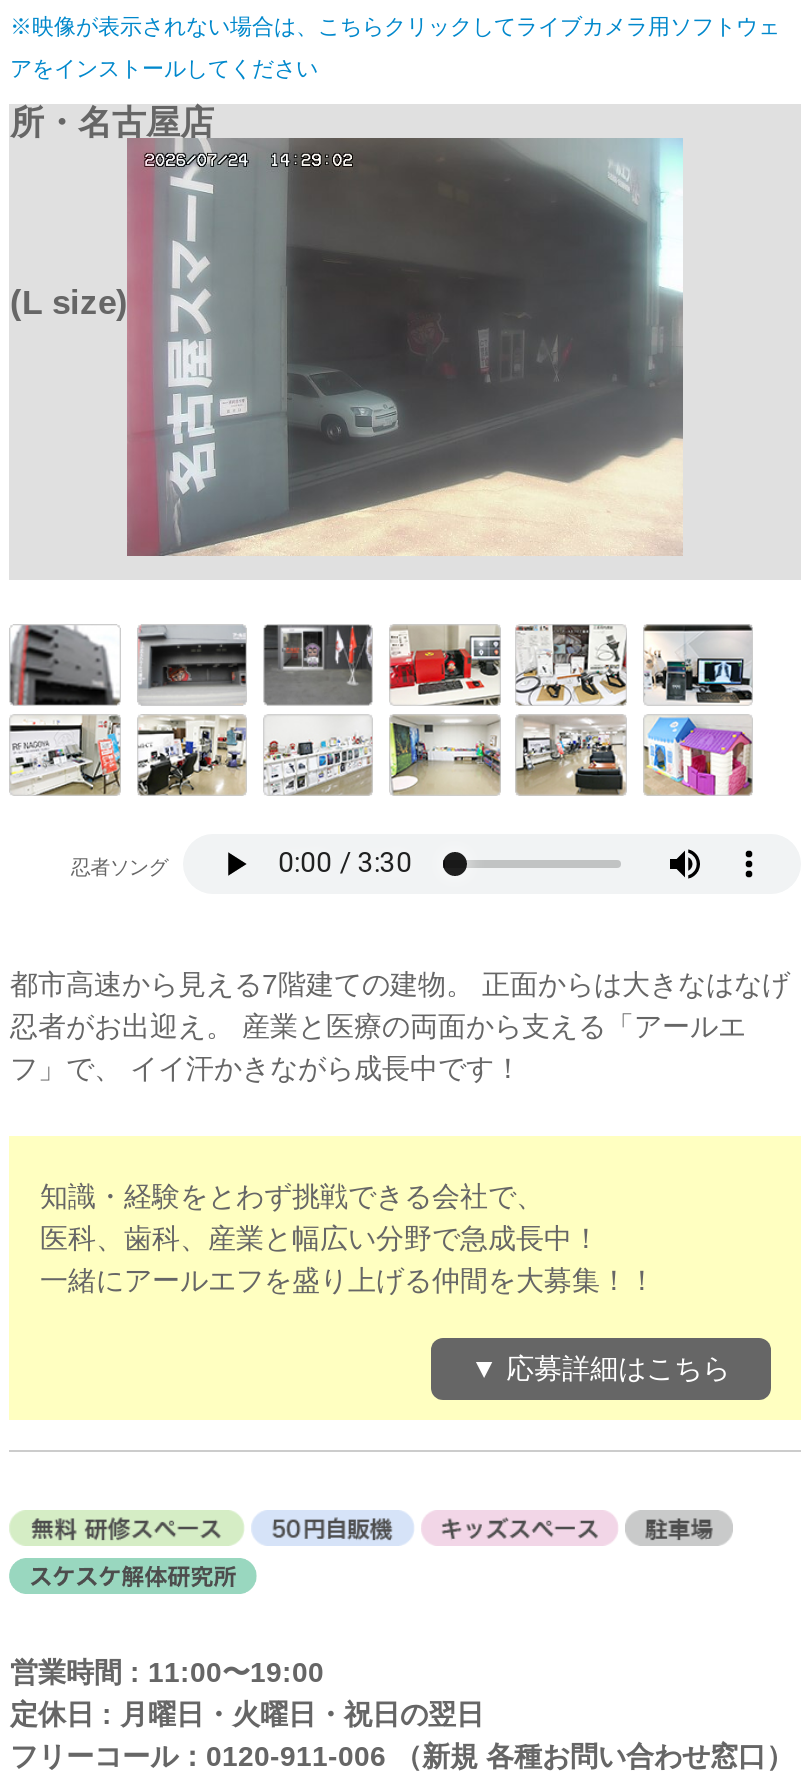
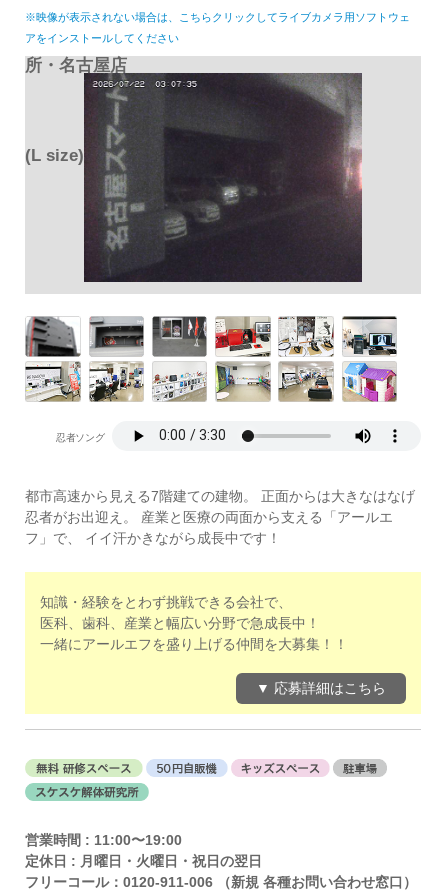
- [image]
+ [image]
